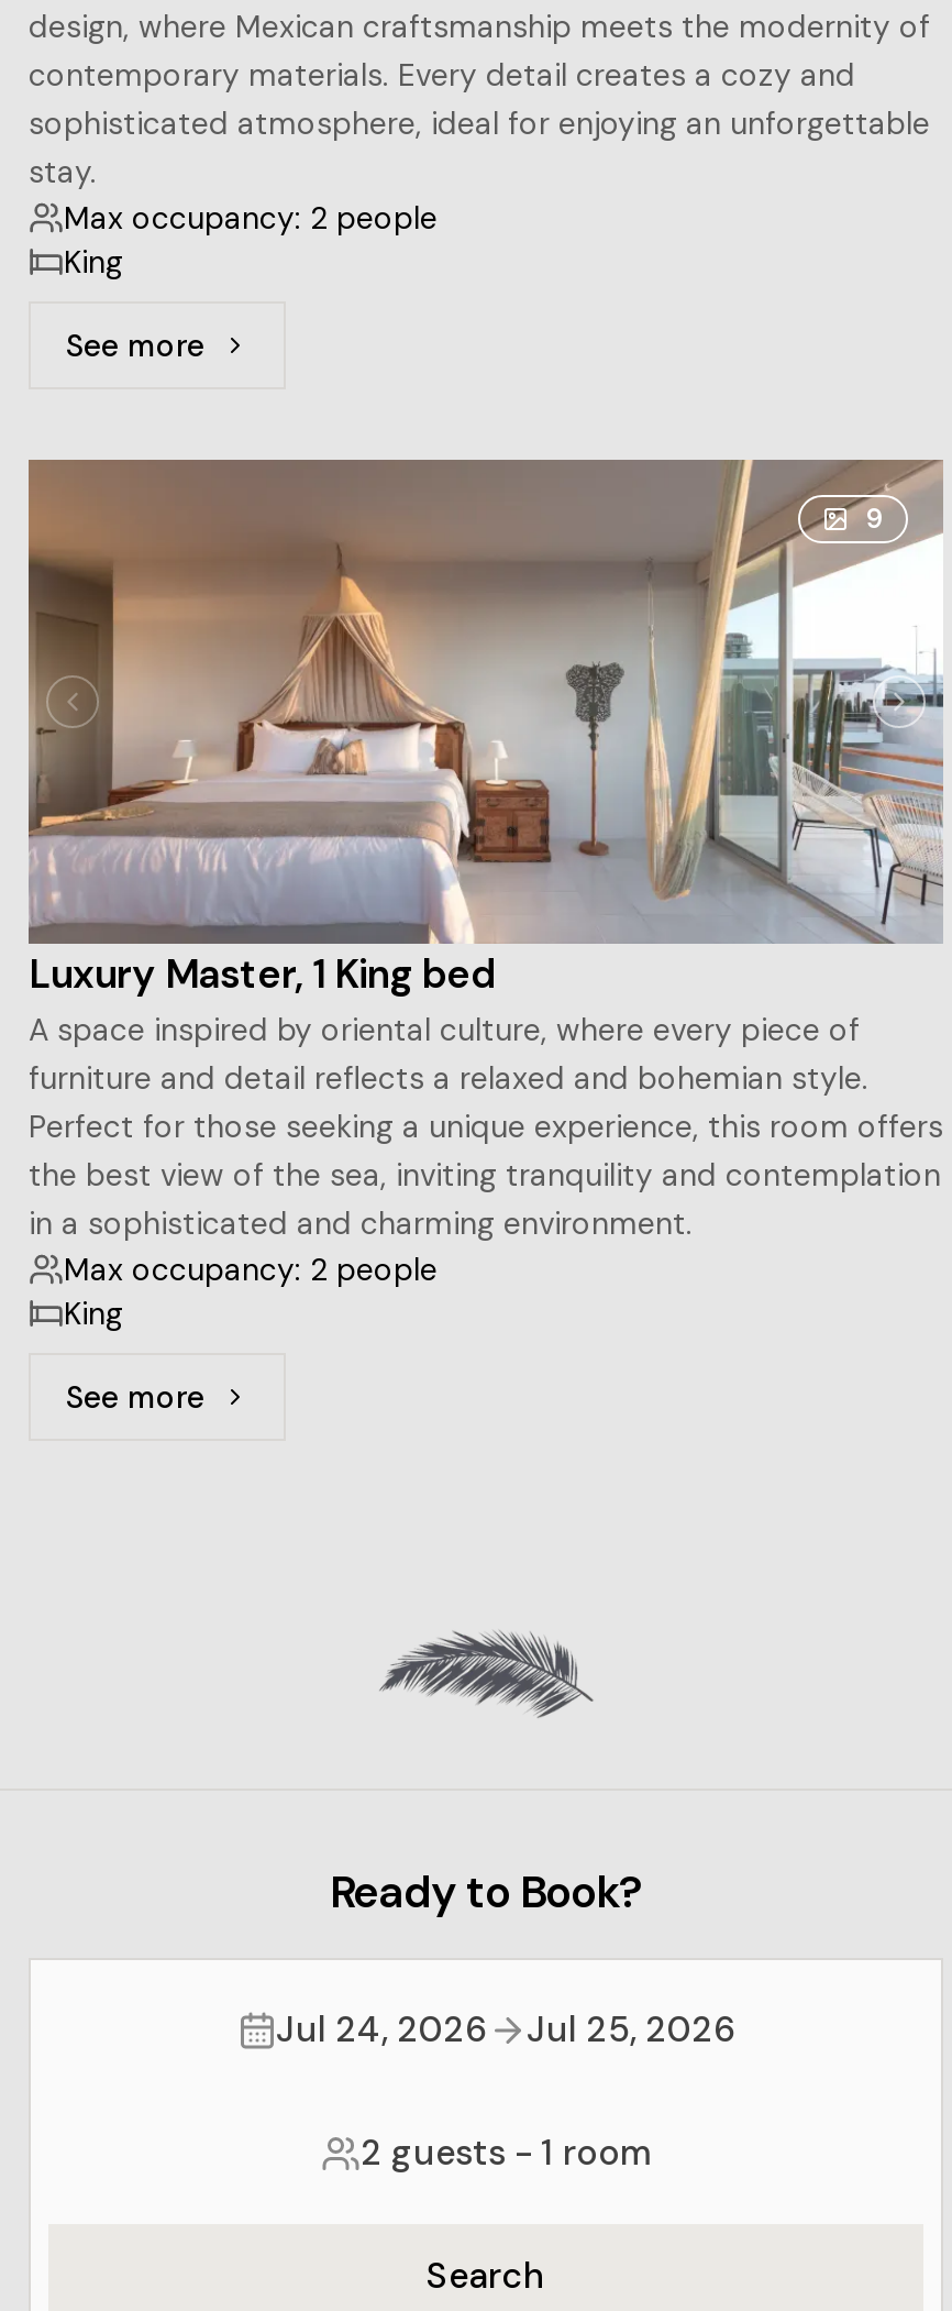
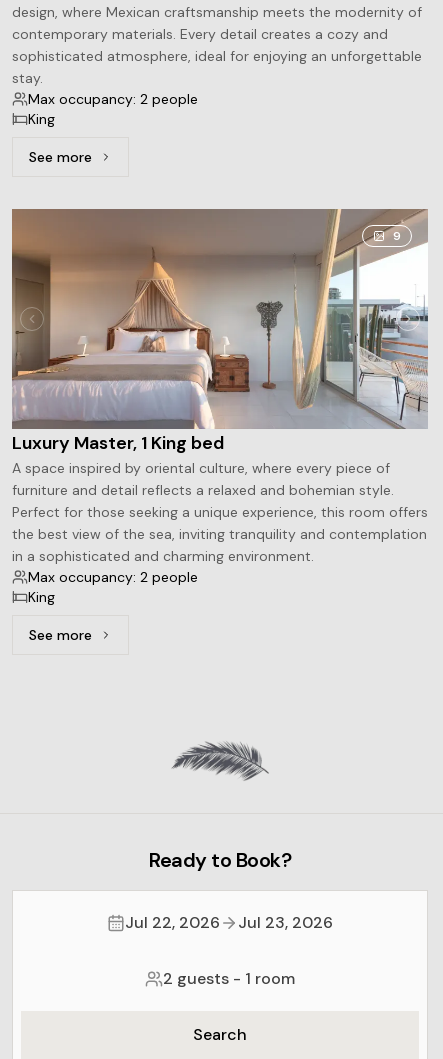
- Jul 24, 2026
+ Jul 22, 2026

- Jul 25, 2026
+ Jul 23, 2026
